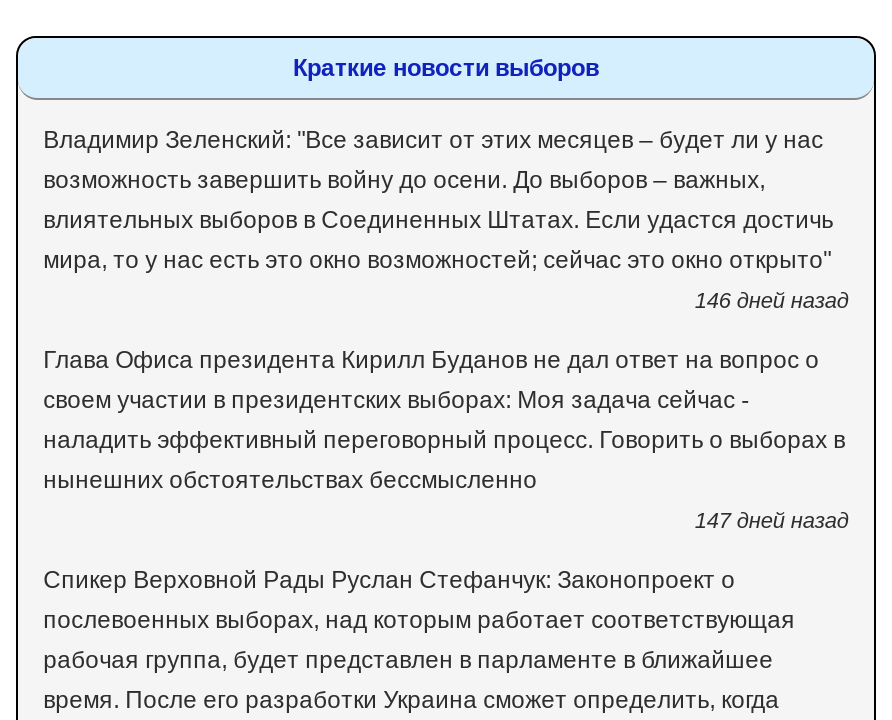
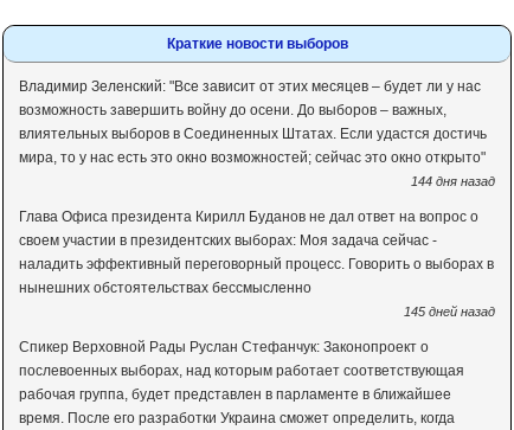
- 146 дней назад
+ 144 дня назад

- 147 дней назад
+ 145 дней назад
